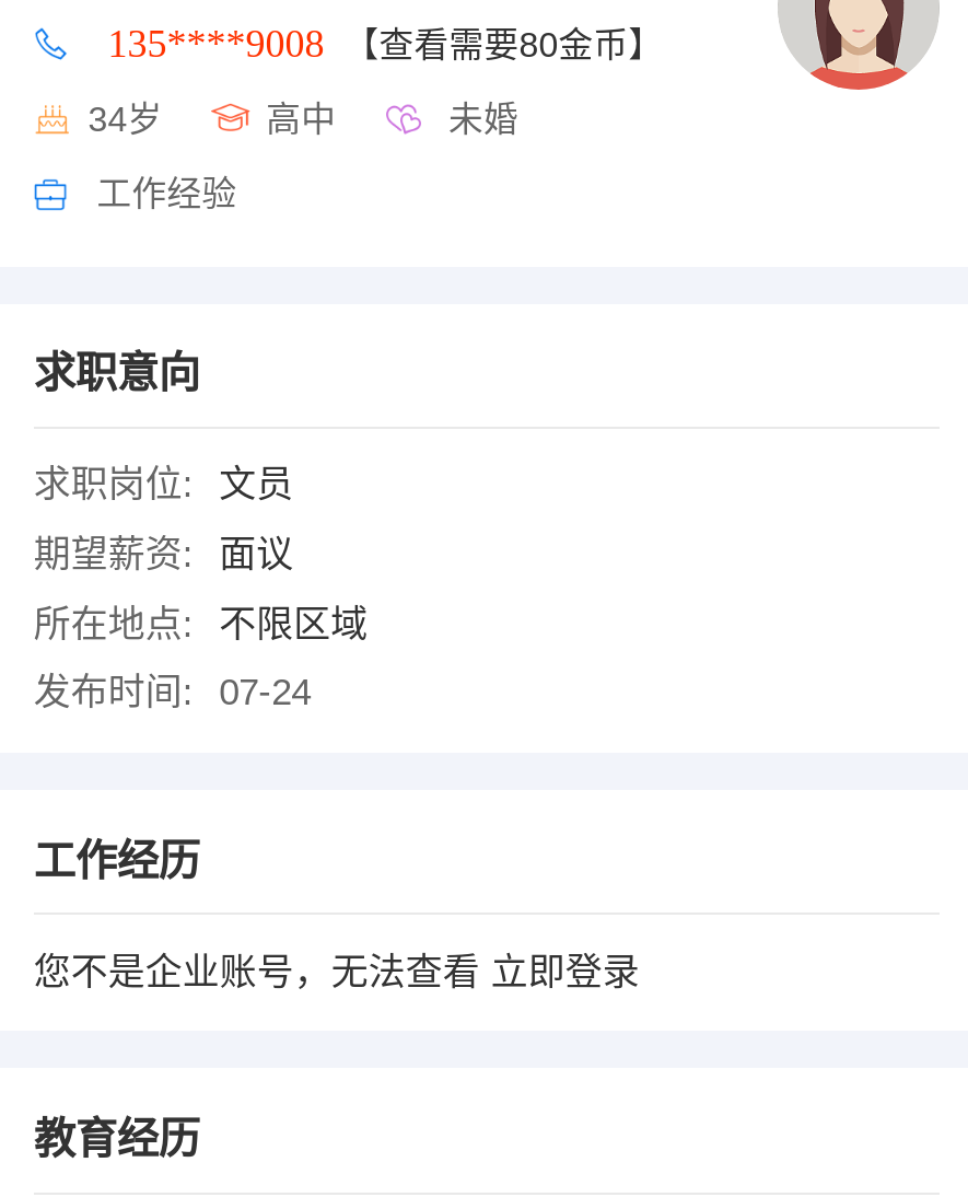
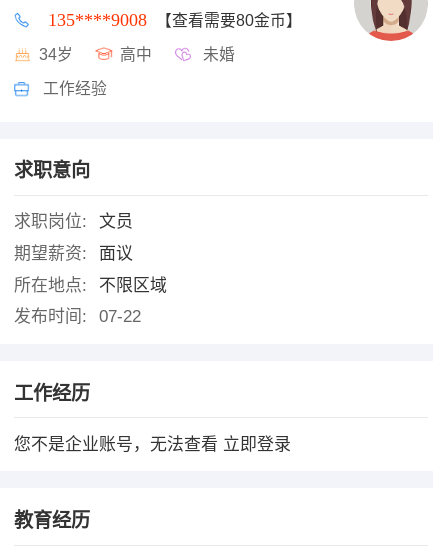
- 发布时间: 07-24
+ 发布时间: 07-22
